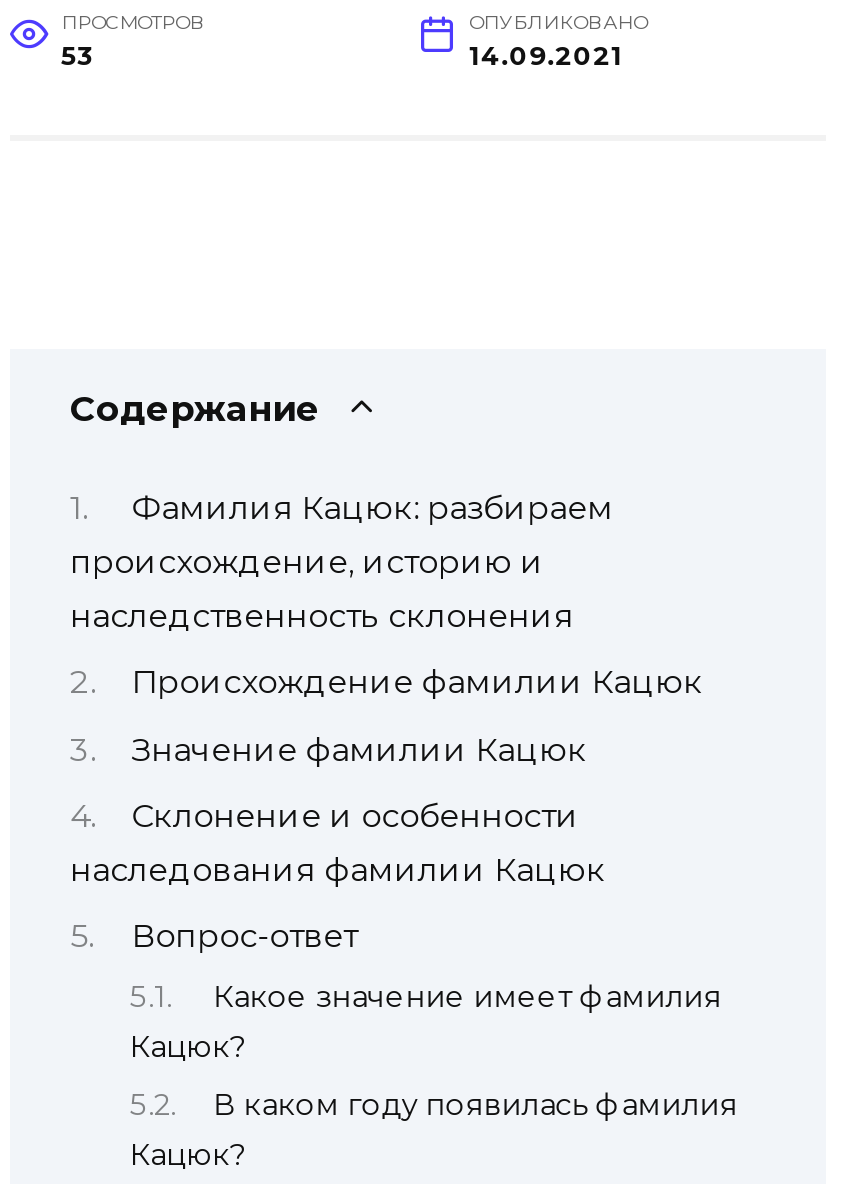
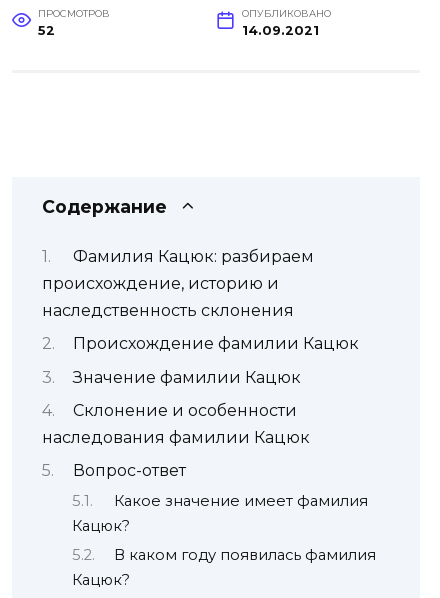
- 53
+ 52
